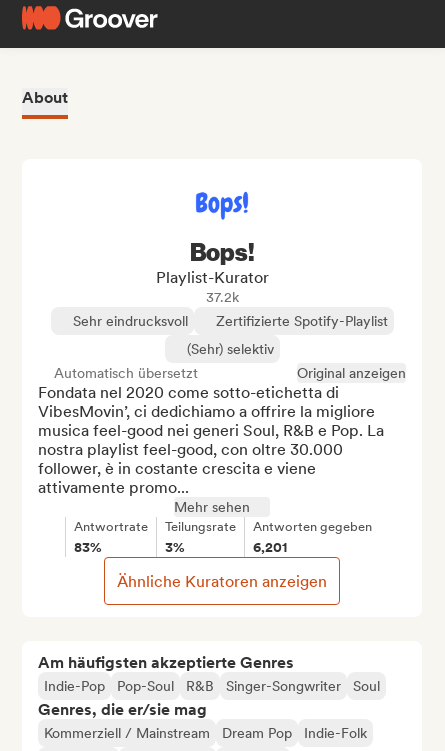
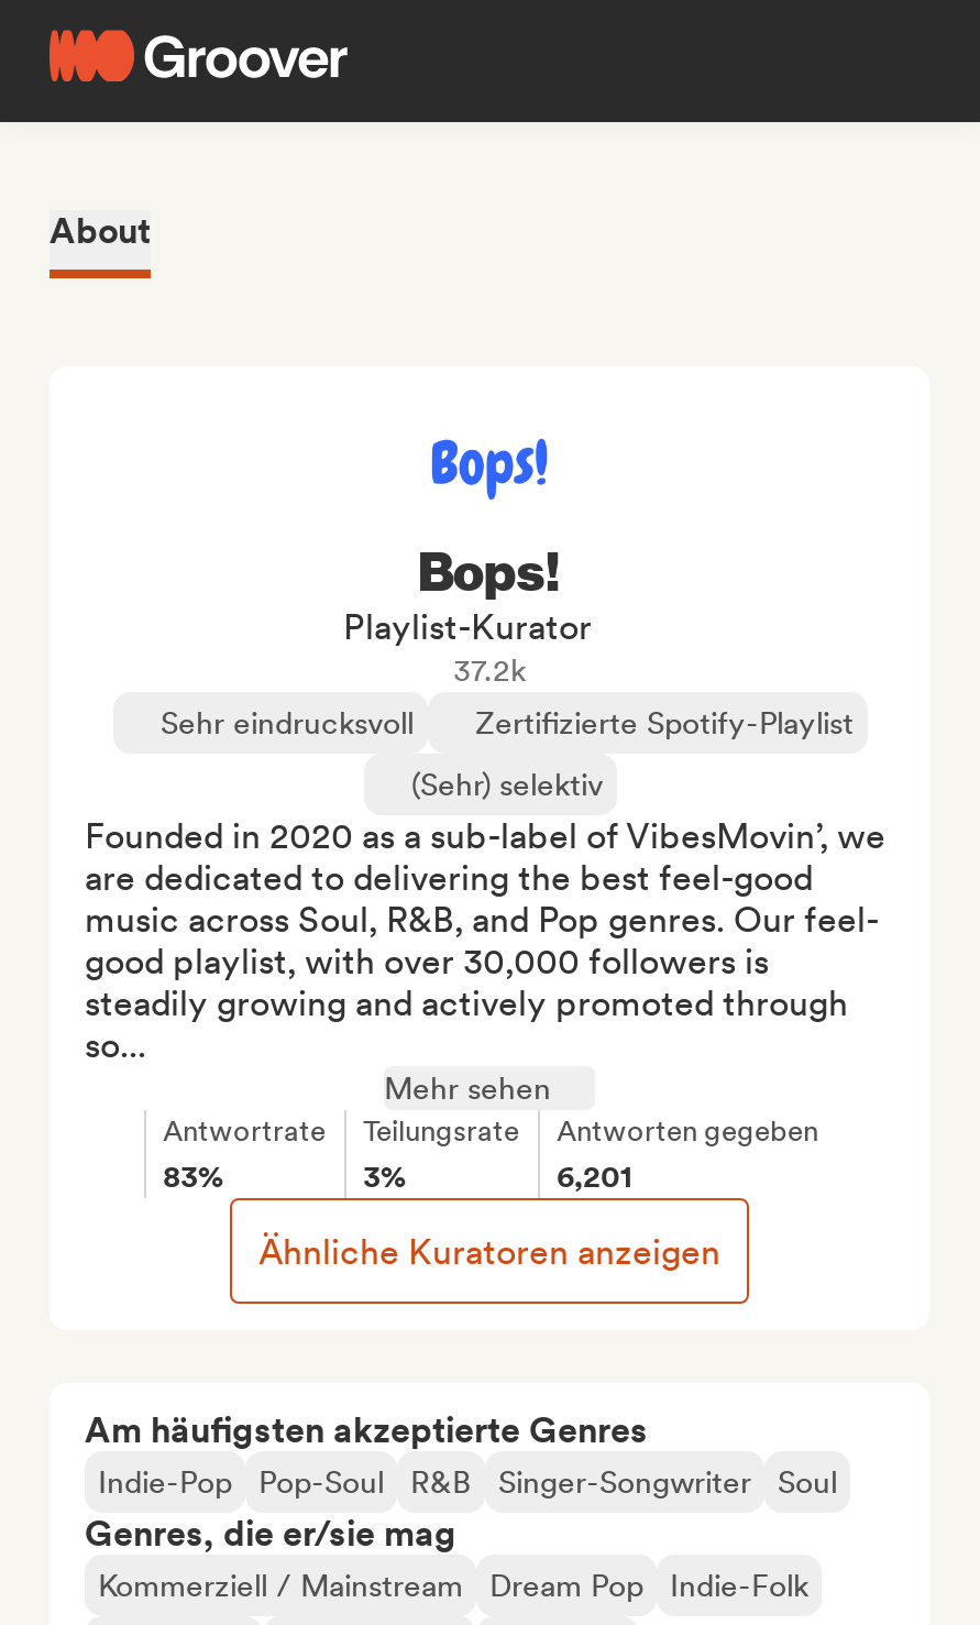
- Automatisch übersetzt
- Original anzeigen
- Fondata nel 2020 come sotto-etichetta di
- VibesMovin’, ci dedichiamo a offrire la migliore
- musica feel-good nei generi Soul, R&B e Pop. La
- nostra playlist feel-good, con oltre 30.000
- follower, è in costante crescita e viene
- attivamente promo...
+ Founded in 2020 as a sub-label of VibesMovin’, we
+ are dedicated to delivering the best feel-good
+ music across Soul, R&B, and Pop genres. Our feel-
+ good playlist, with over 30,000 followers is
+ steadily growing and actively promoted through
+ so...
